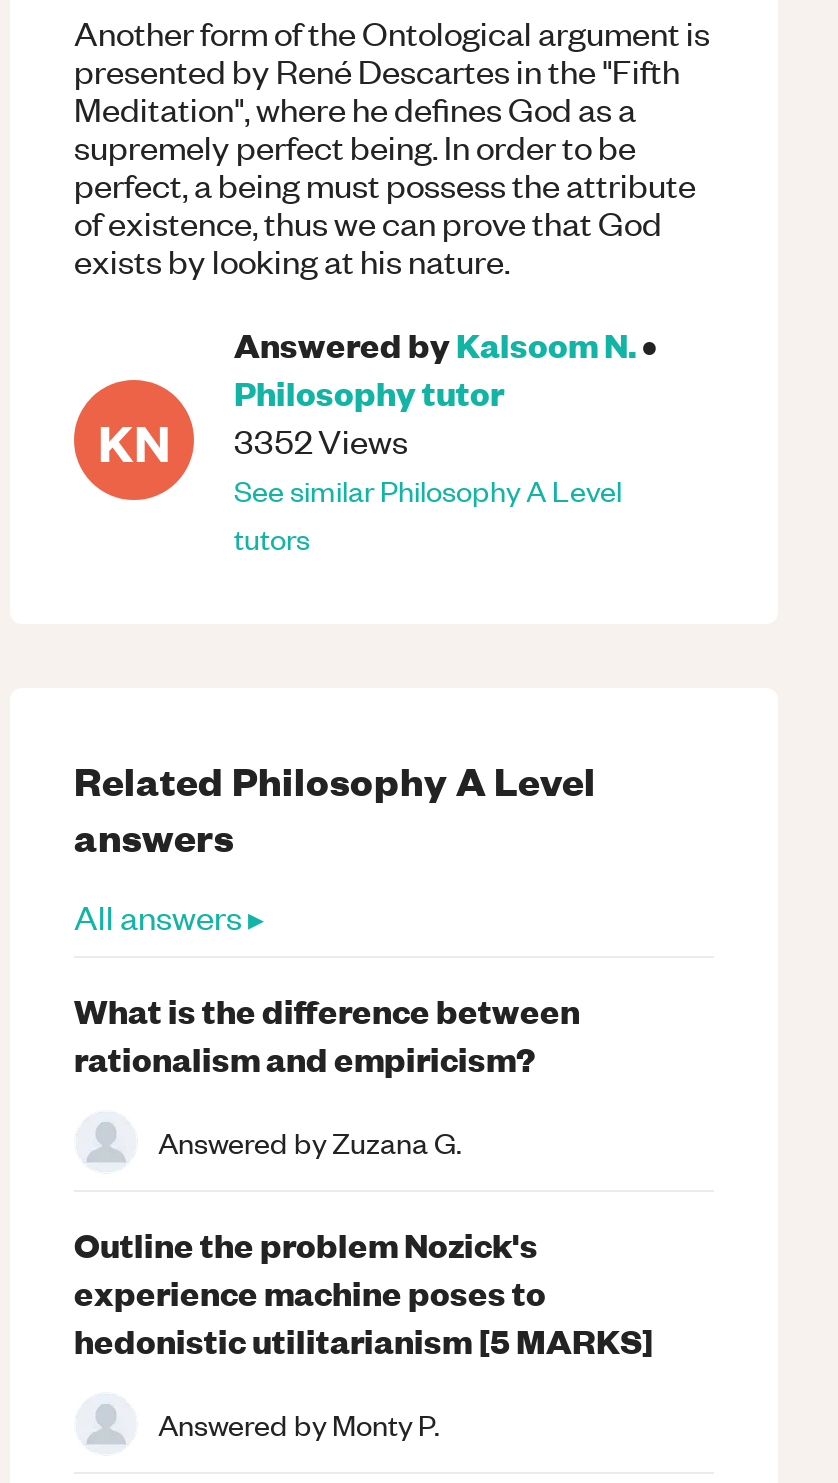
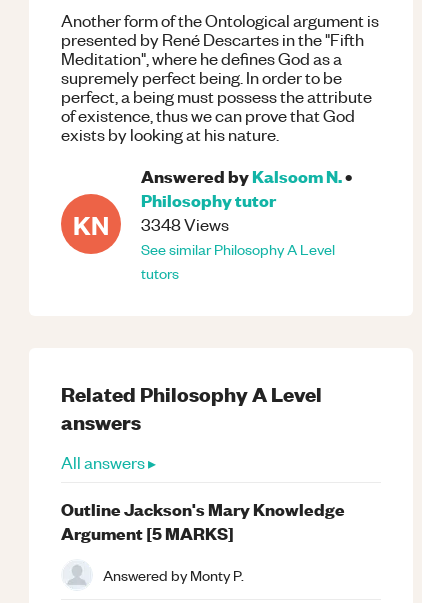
- KN 3352 Views
+ KN 3348 Views

- What is the difference between
- rationalism and empiricism?
- Answered byZuzana G.
- Outline the problem Nozick's
- experience machine poses to
- hedonistic utilitarianism [5 MARKS]
+ Outline Jackson's Mary Knowledge
+ Argument [5 MARKS]
